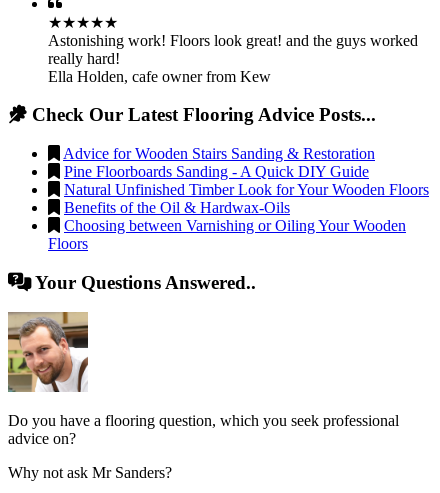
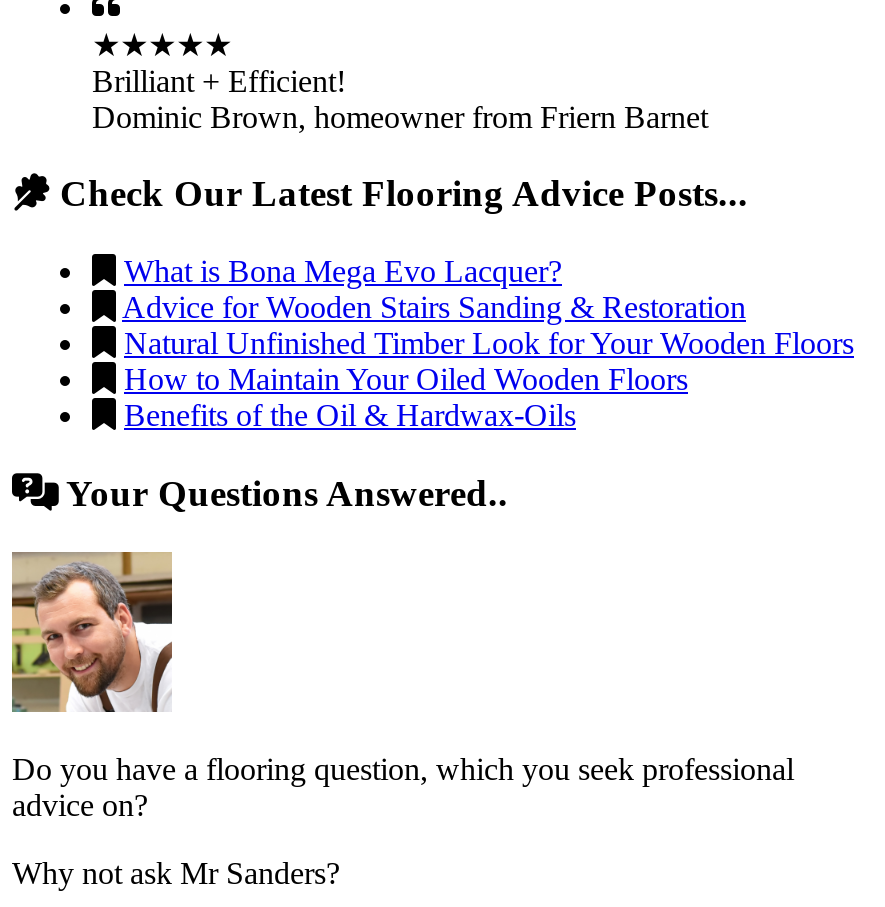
- Astonishing work! Floors look great! and the guys worked
- really hard!
- Ella Holden, cafe owner from Kew
+ Brilliant + Efficient!
+ Dominic Brown, homeowner from Friern Barnet

+ What is Bona Mega Evo Lacquer?

- Pine Floorboards Sanding - A Quick DIY Guide

+ How to Maintain Your Oiled Wooden Floors

- Choosing between Varnishing or Oiling Your Wooden
- Floors
